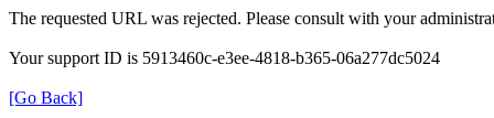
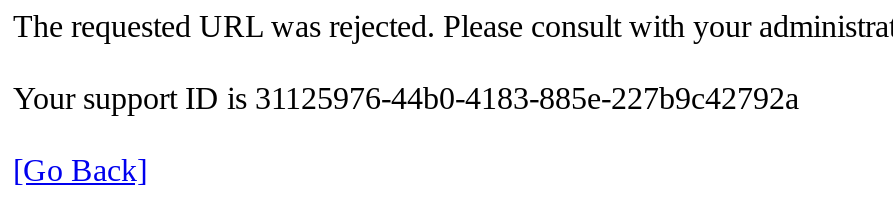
- Your support ID is 5913460c-e3ee-4818-b365-06a277dc5024
+ Your support ID is 31125976-44b0-4183-885e-227b9c42792a
